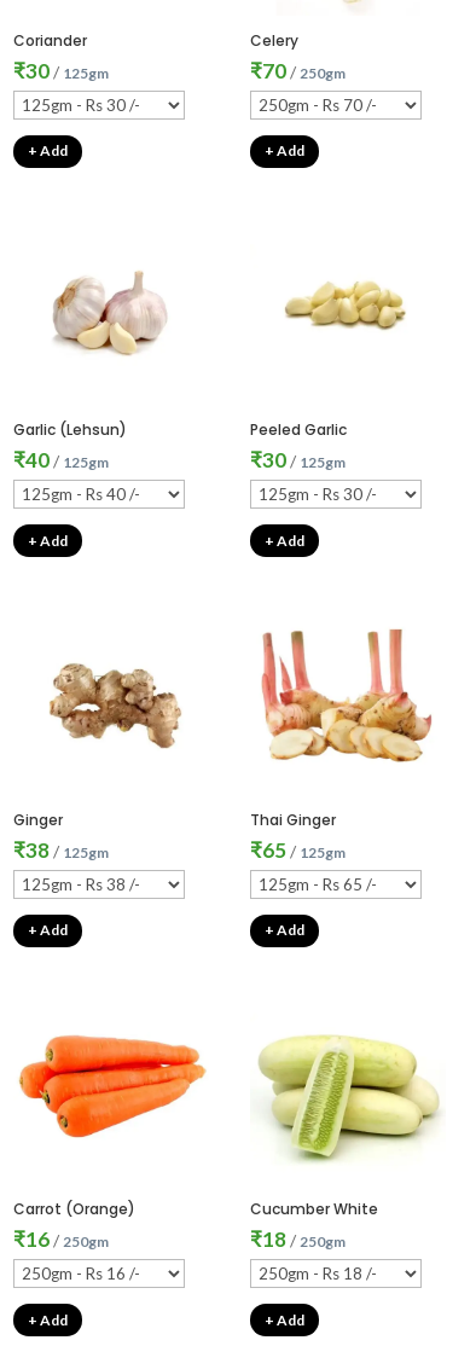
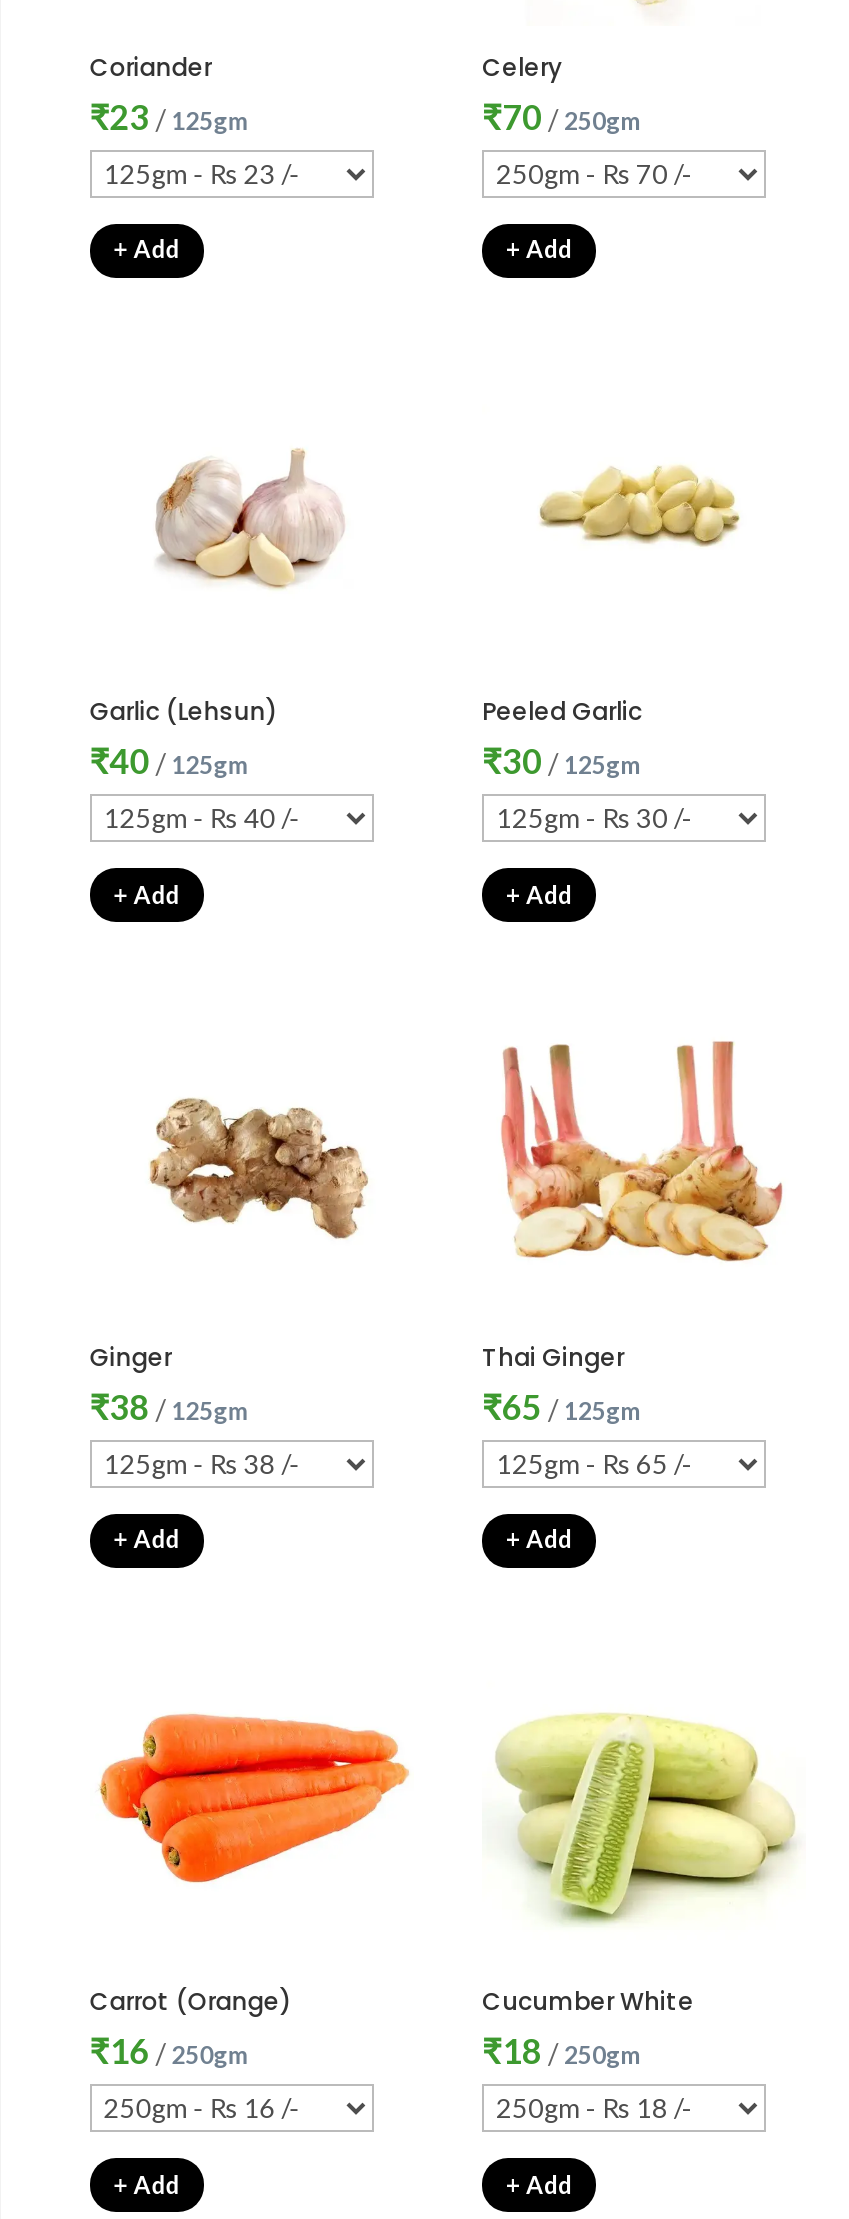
- ₹30 /125gm
+ ₹23 /125gm
